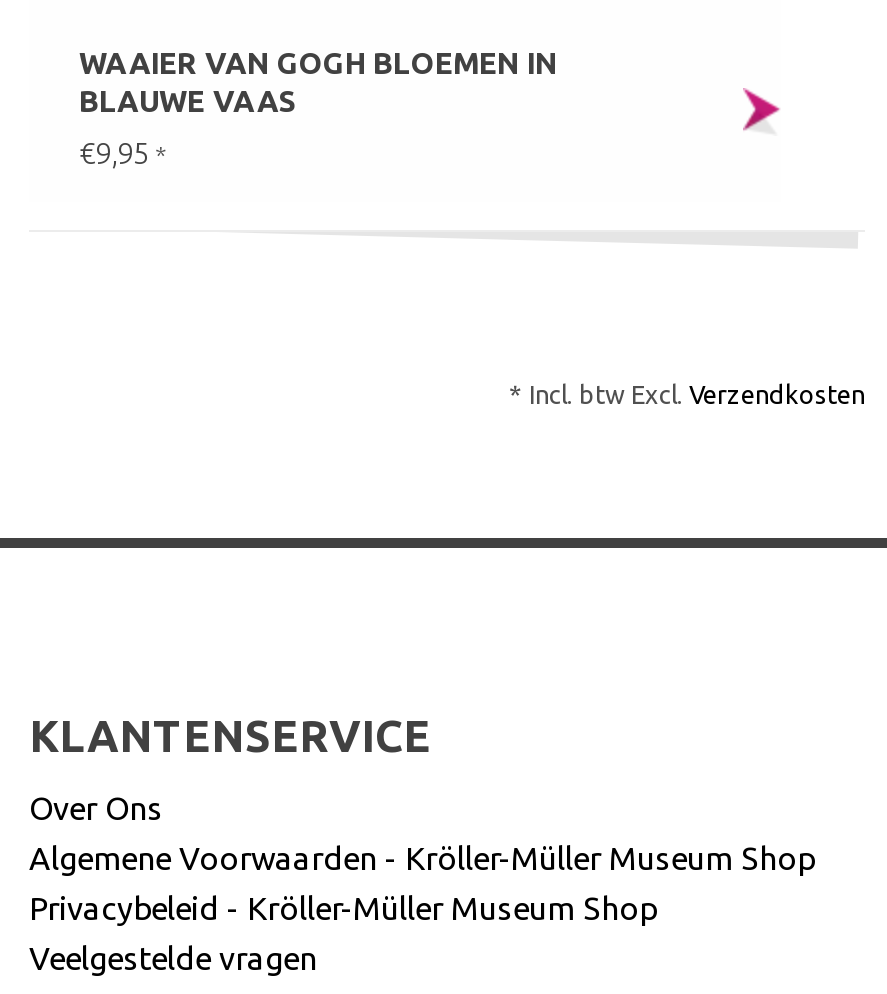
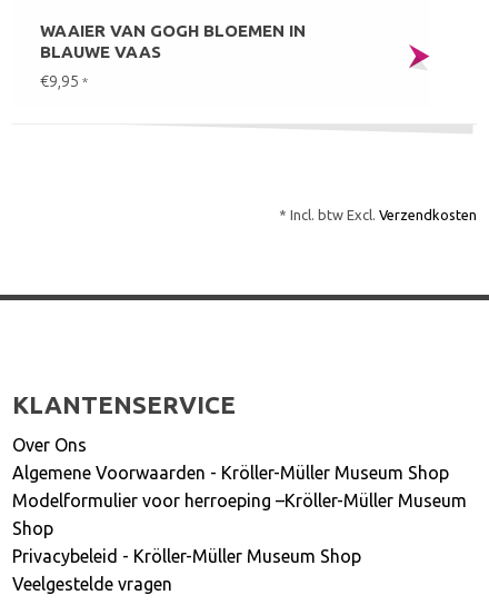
+ Modelformulier voor herroeping –Kröller-Müller Museum
+ Shop
